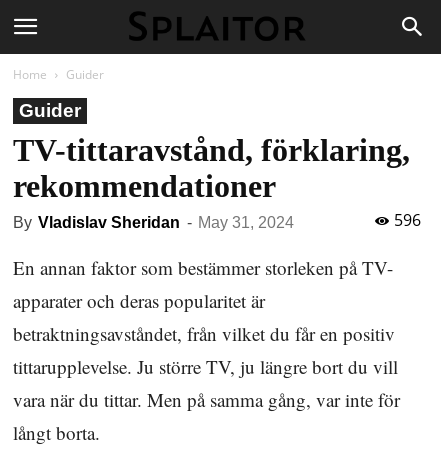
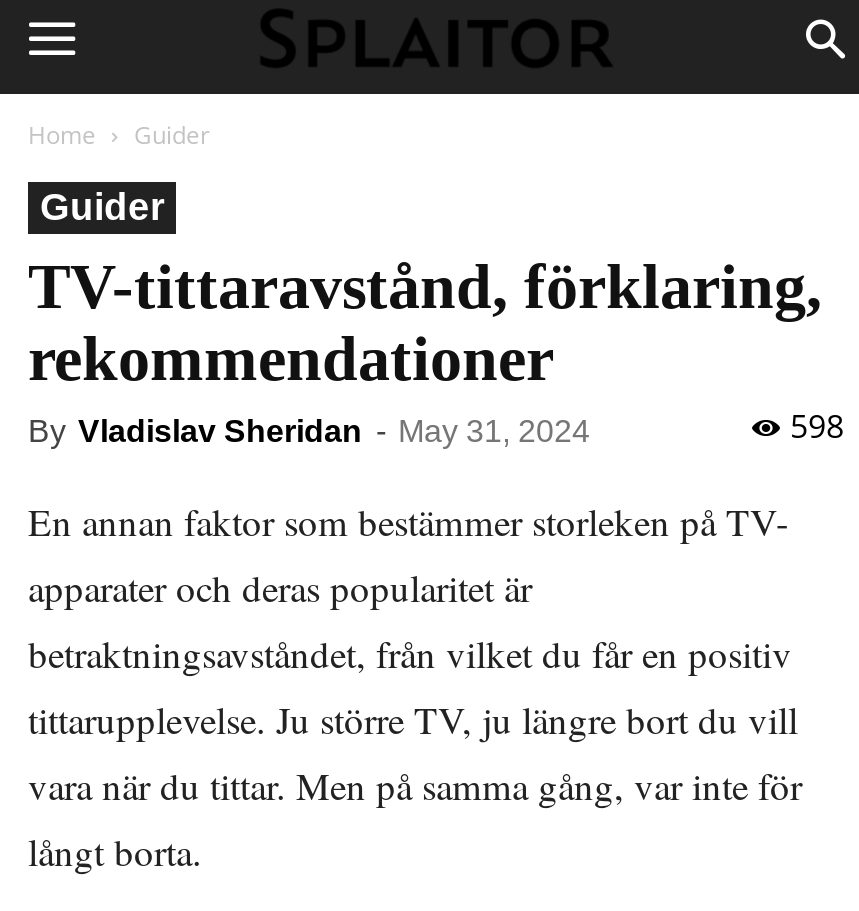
- 596
+ 598
